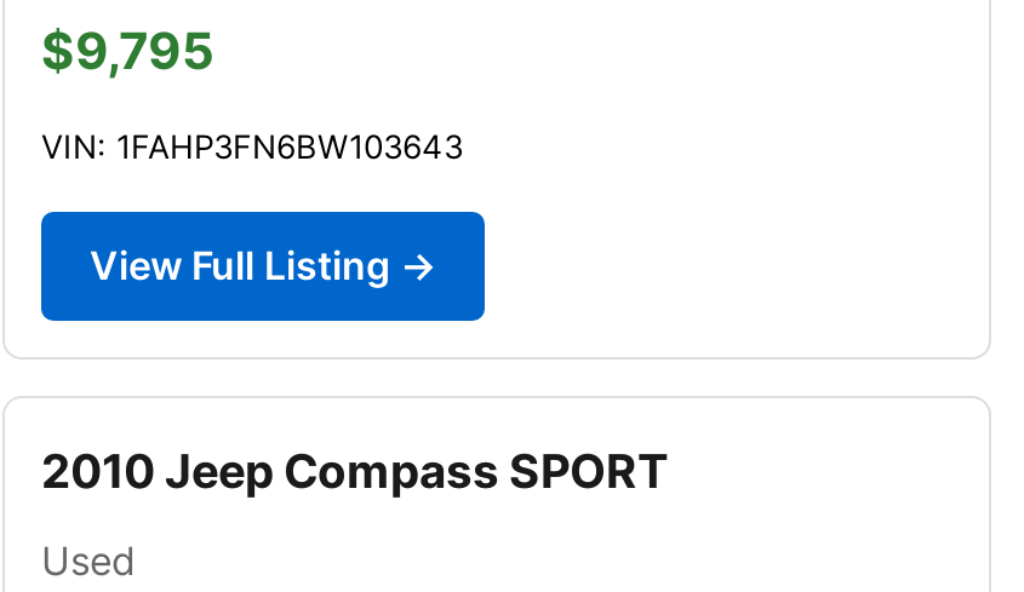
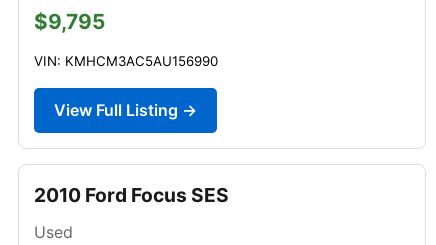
- VIN: 1FAHP3FN6BW103643
+ VIN: KMHCM3AC5AU156990

- 2010 Jeep Compass SPORT
+ 2010 Ford Focus SES
